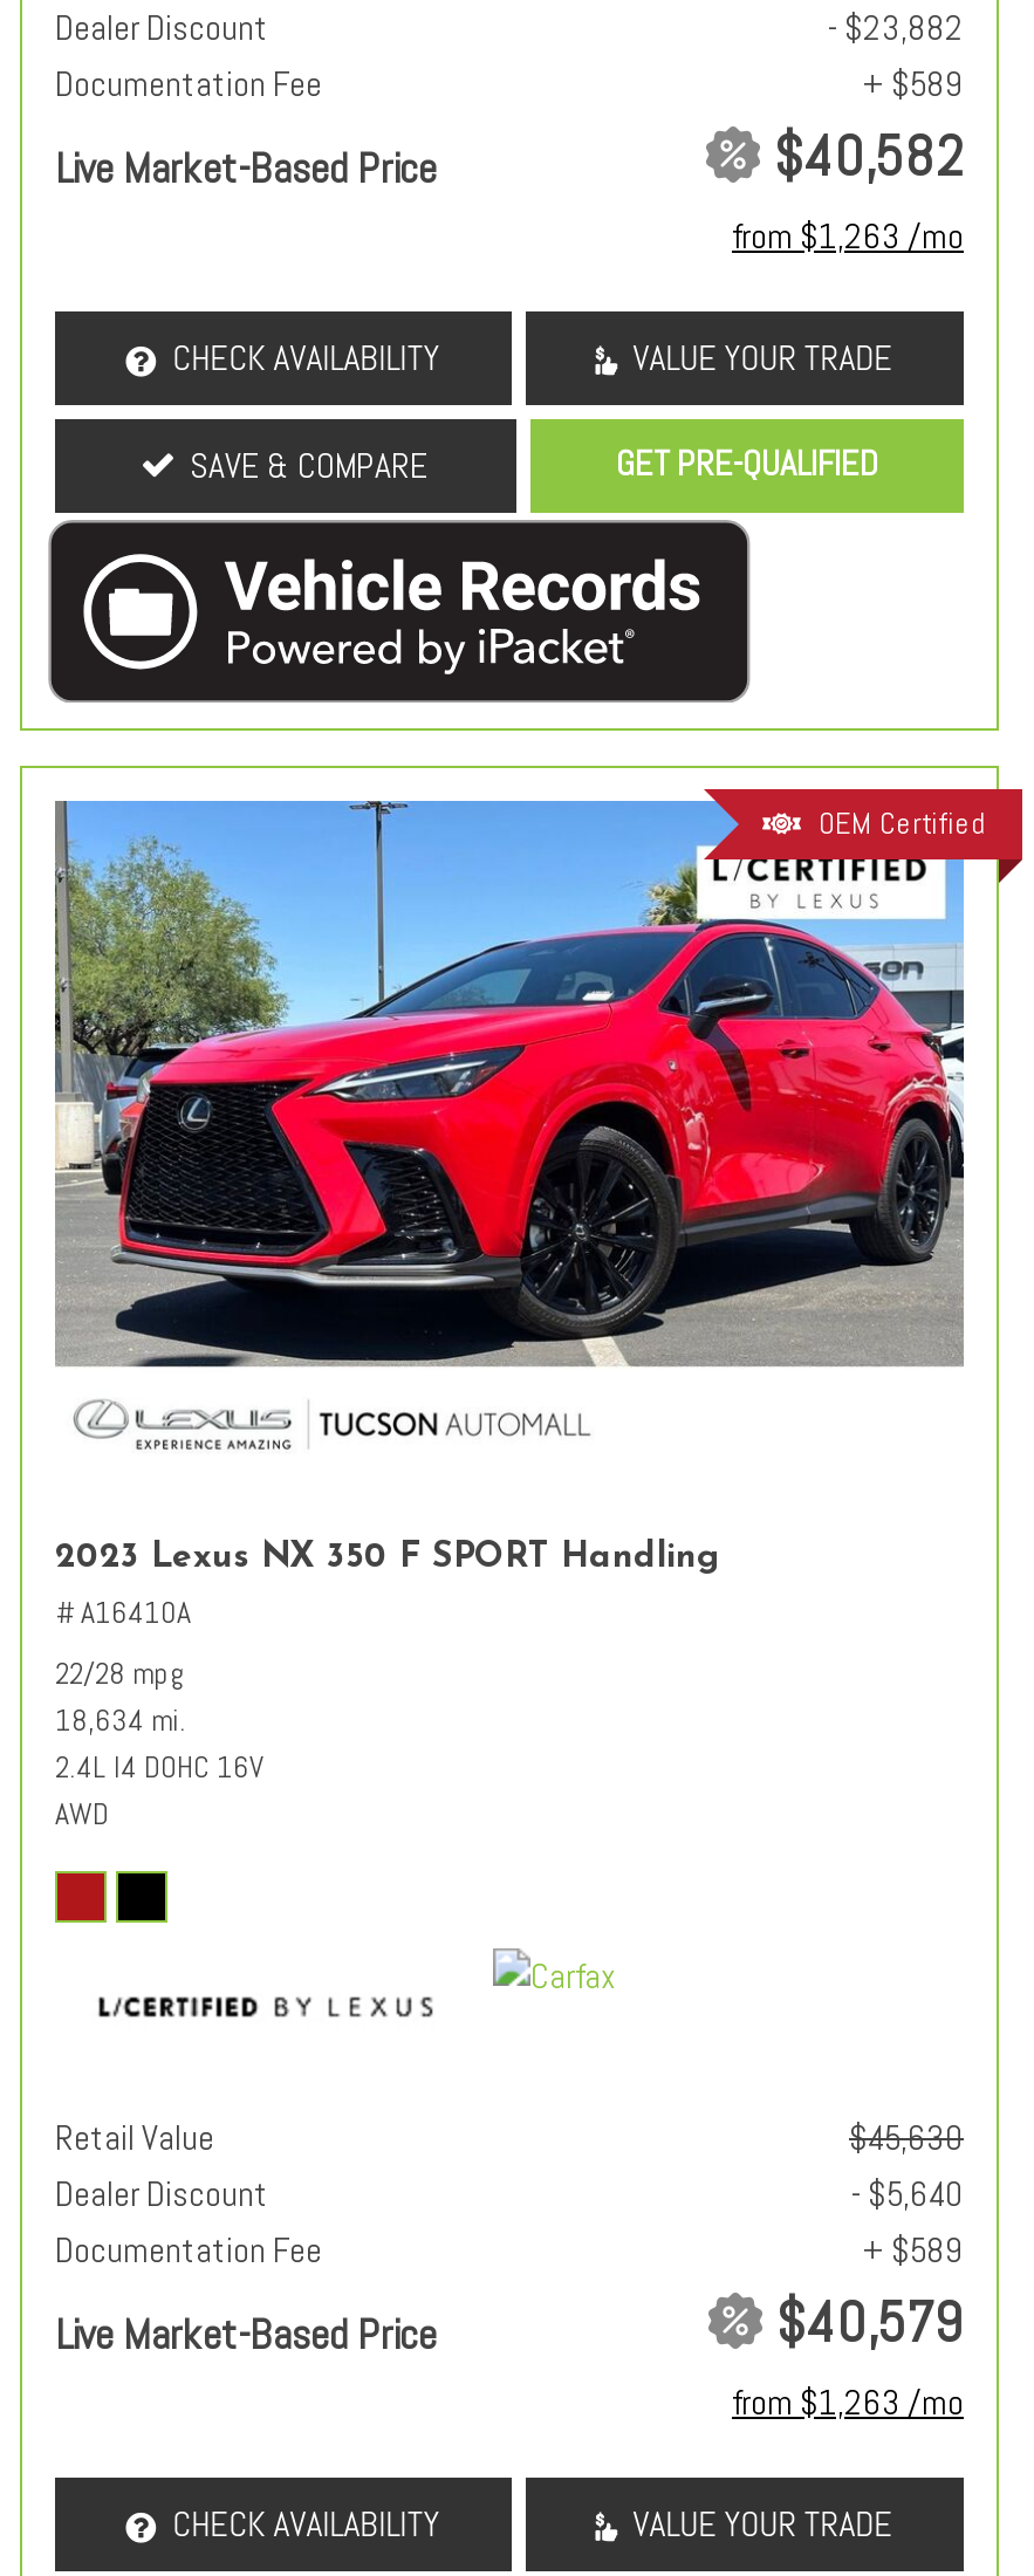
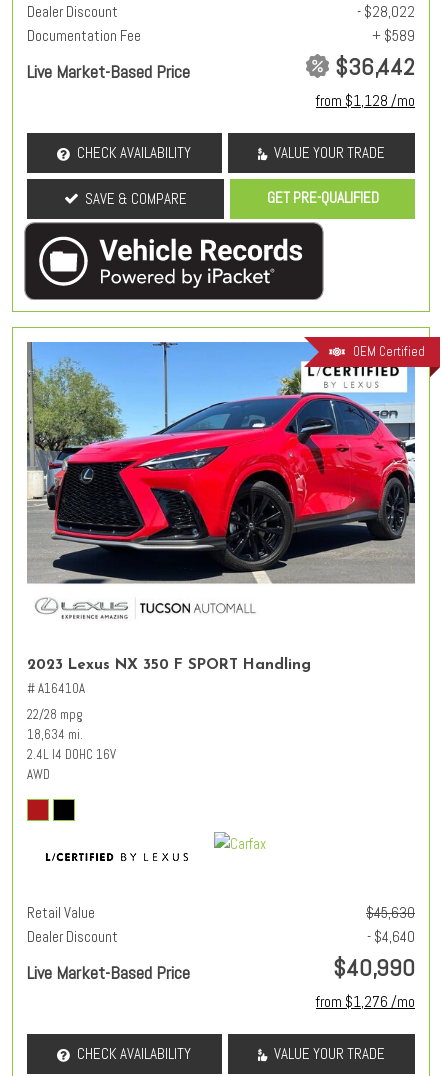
- - $23,882
+ - $28,022

- $40,582
+ $36,442

- from $1,263 /mo
+ from $1,128 /mo

- - $5,640
- Documentation Fee
- + $589
+ - $4,640

- $40,579
+ $40,990

- from $1,263 /mo
+ from $1,276 /mo
